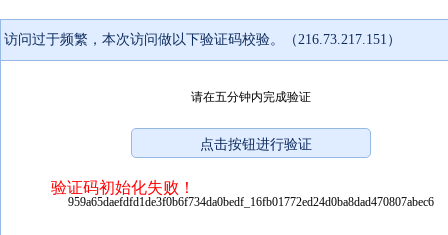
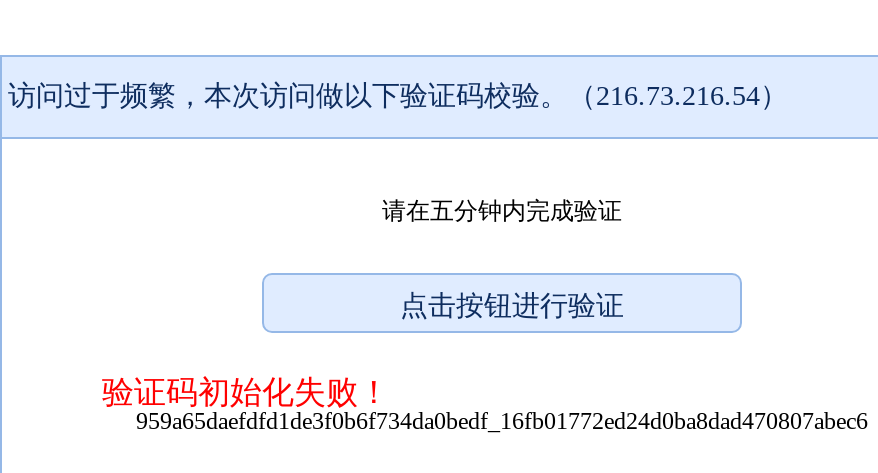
- 访问过于频繁，本次访问做以下验证码校验。（216.73.217.151）
+ 访问过于频繁，本次访问做以下验证码校验。（216.73.216.54）
